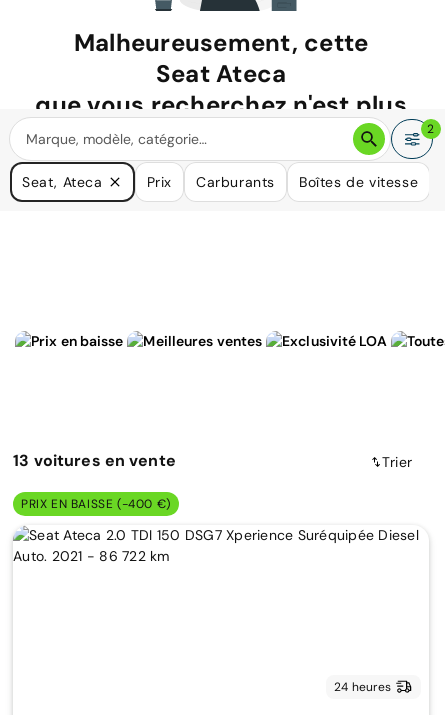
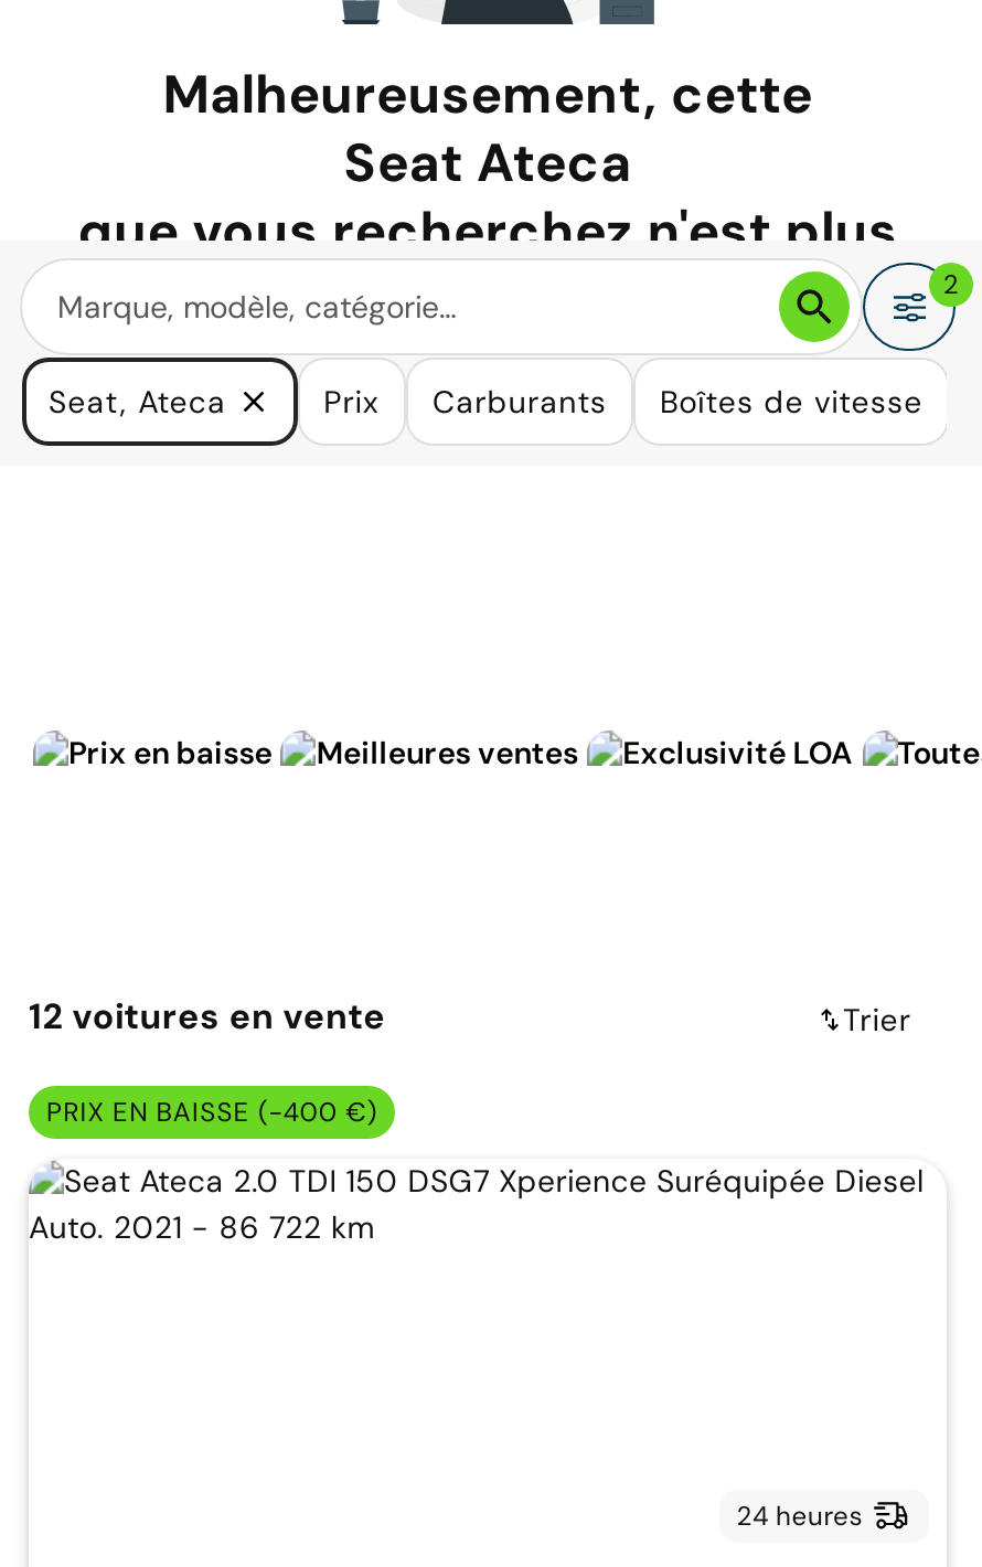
- 13 voitures en vente
+ 12 voitures en vente
